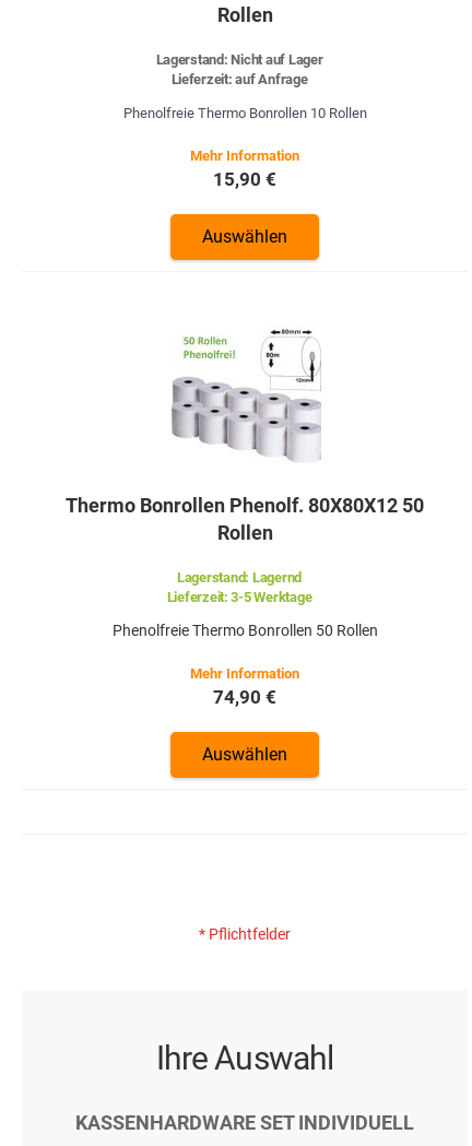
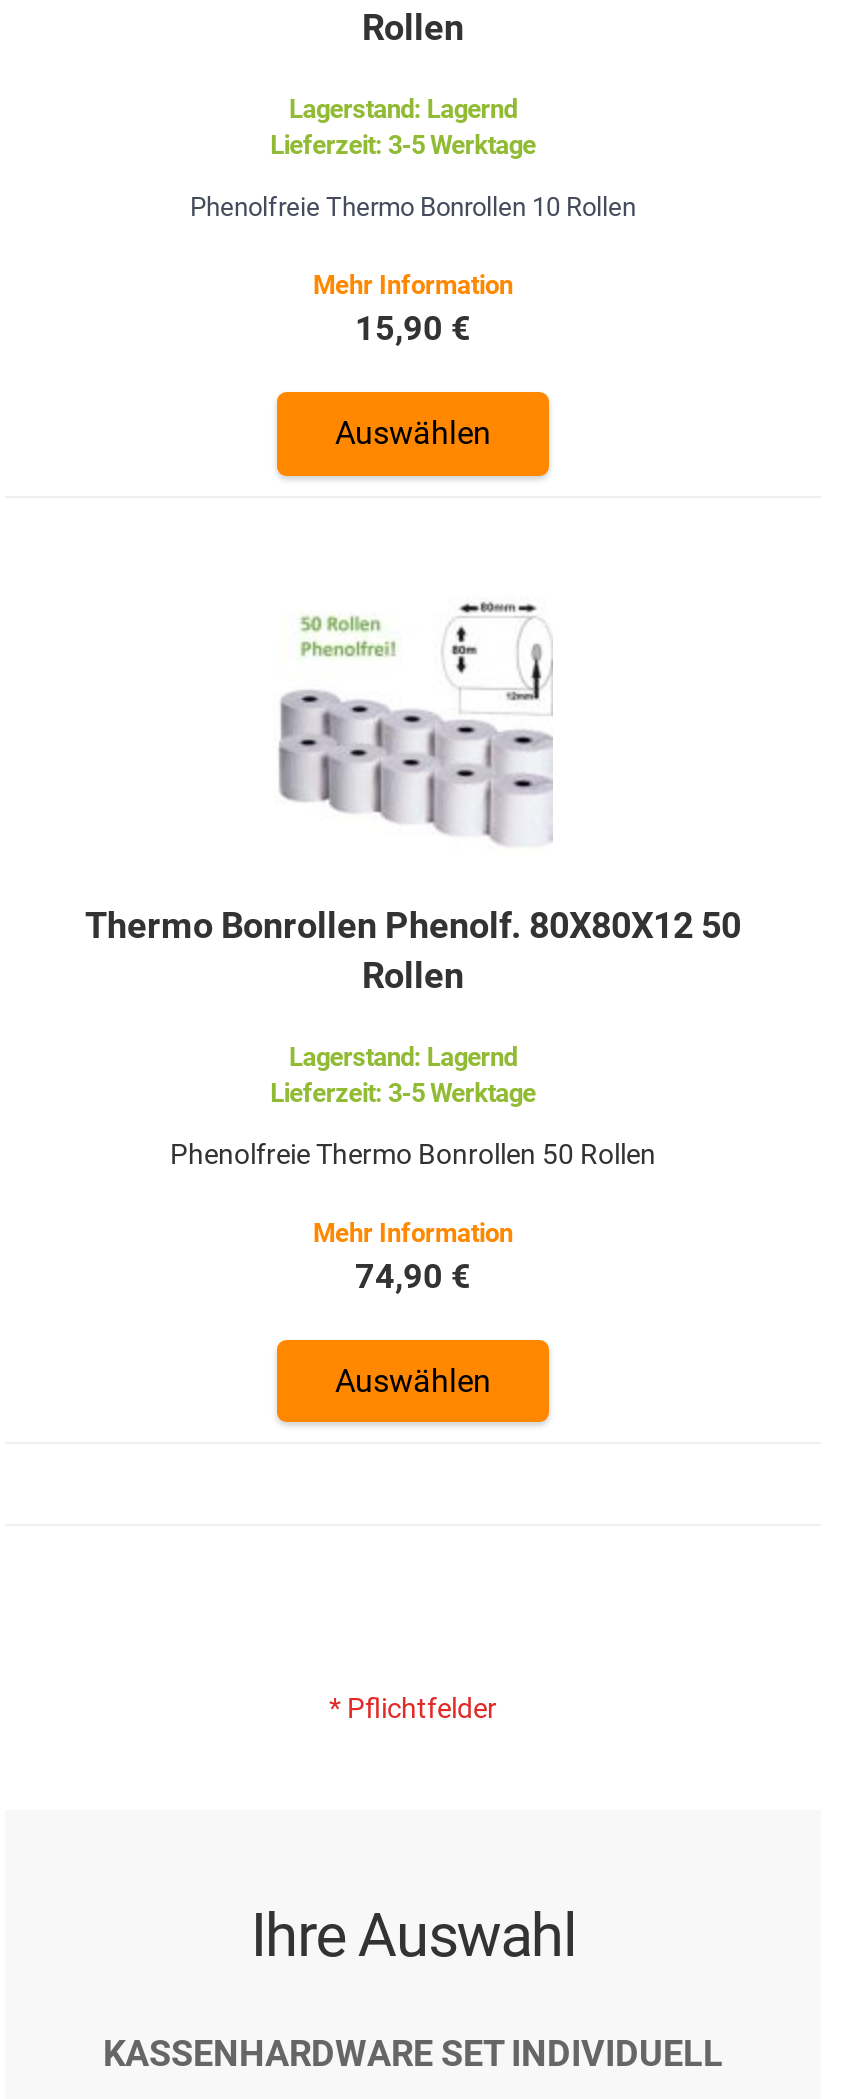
- Lagerstand: Nicht auf Lager
- Lieferzeit: auf Anfrage
+ Lagerstand: Lagernd
+ Lieferzeit: 3-5 Werktage
